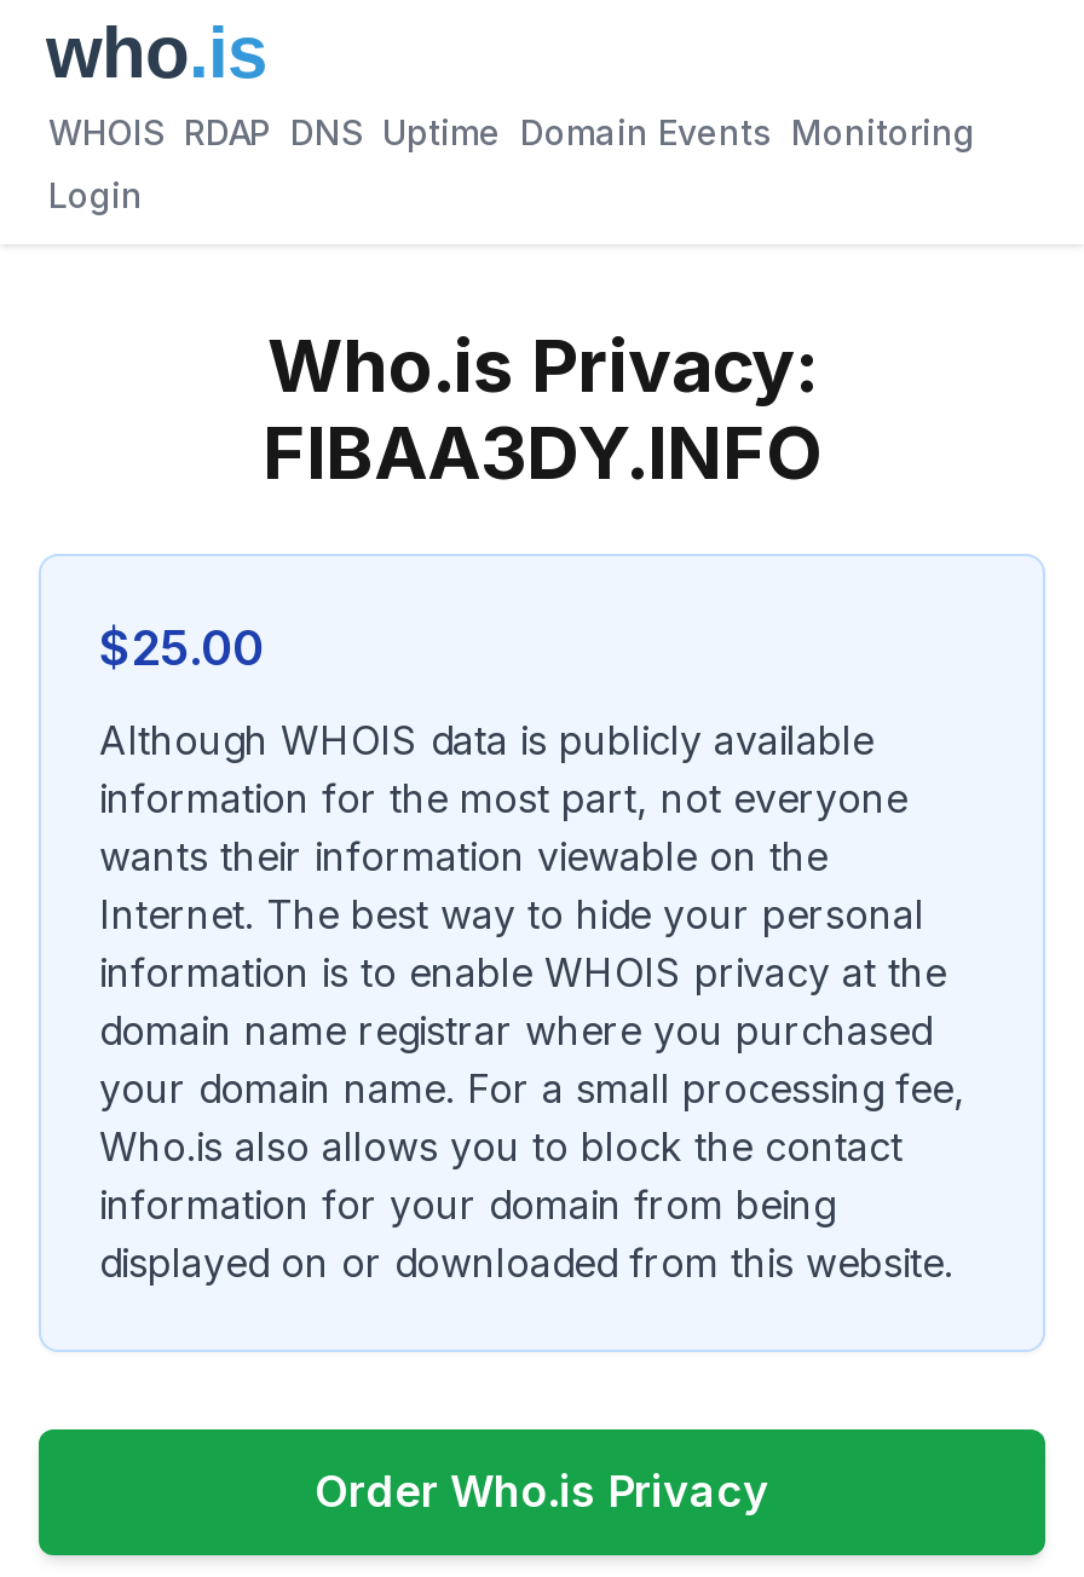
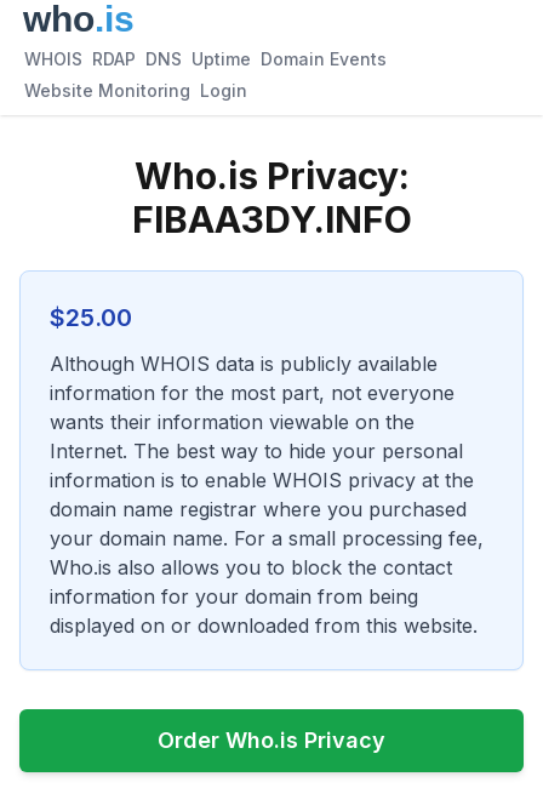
- WHOIS RDAP DNS Uptime Domain Events Monitoring
+ WHOIS RDAP DNS Uptime Domain Events

- Login
+ Website Monitoring Login
